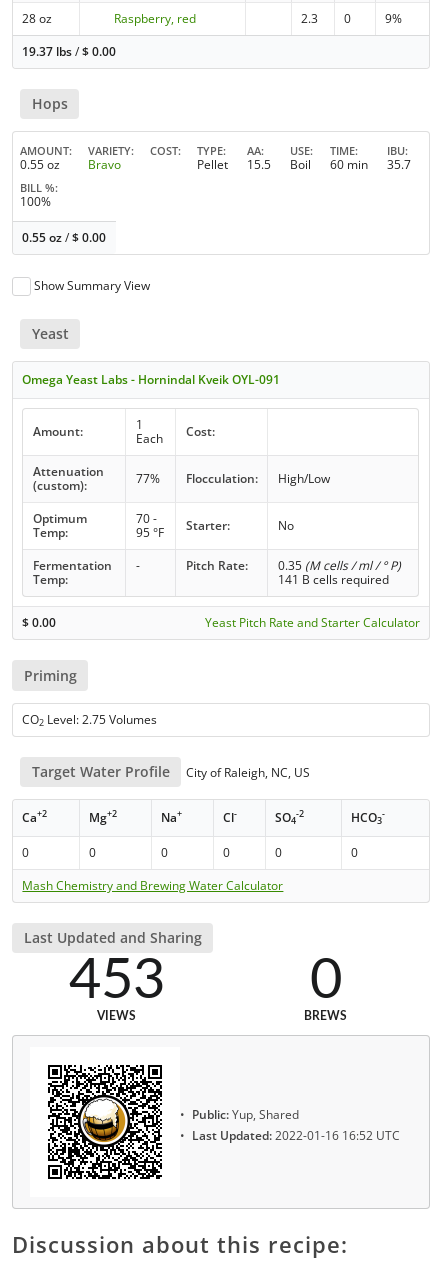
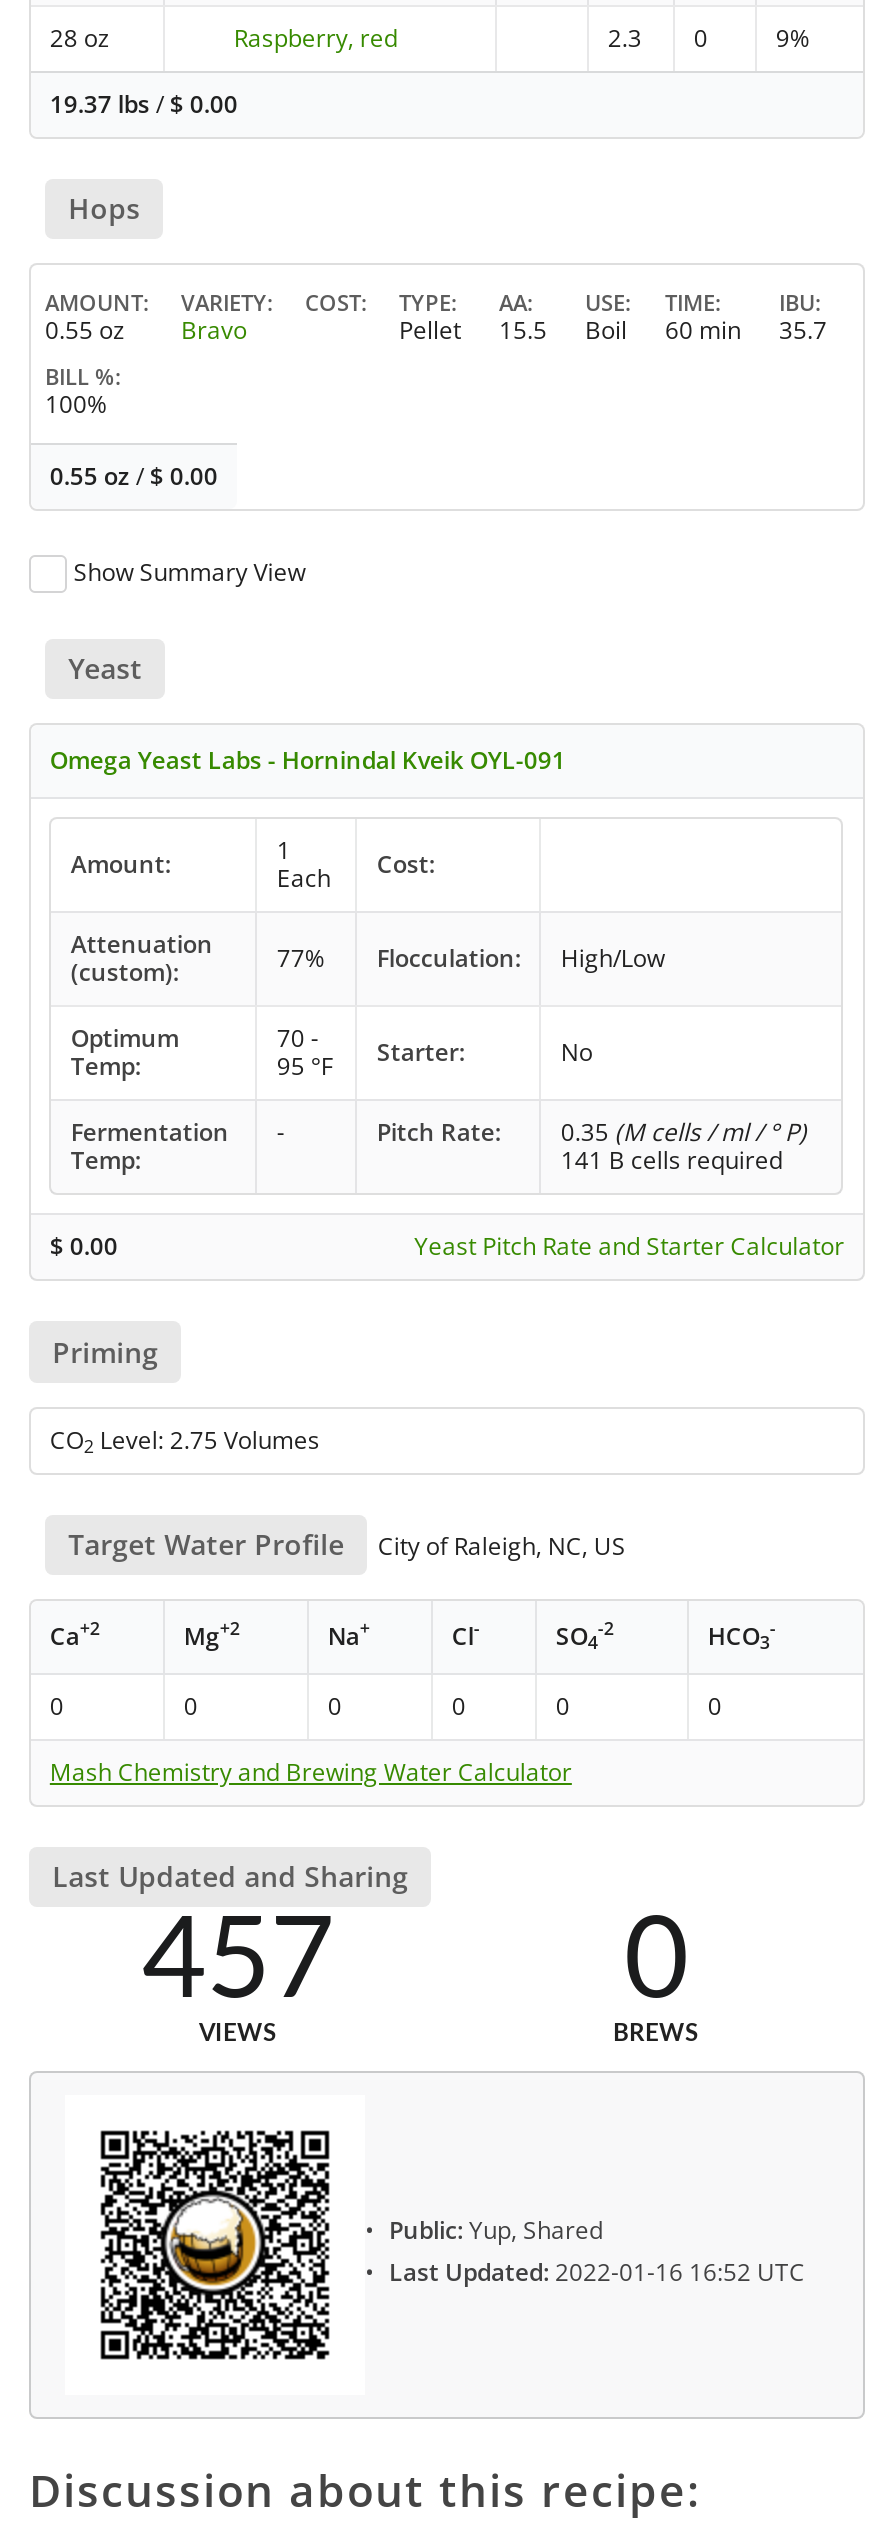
- 453
+ 457
